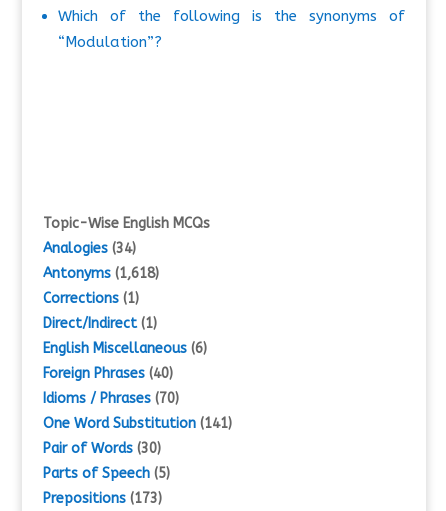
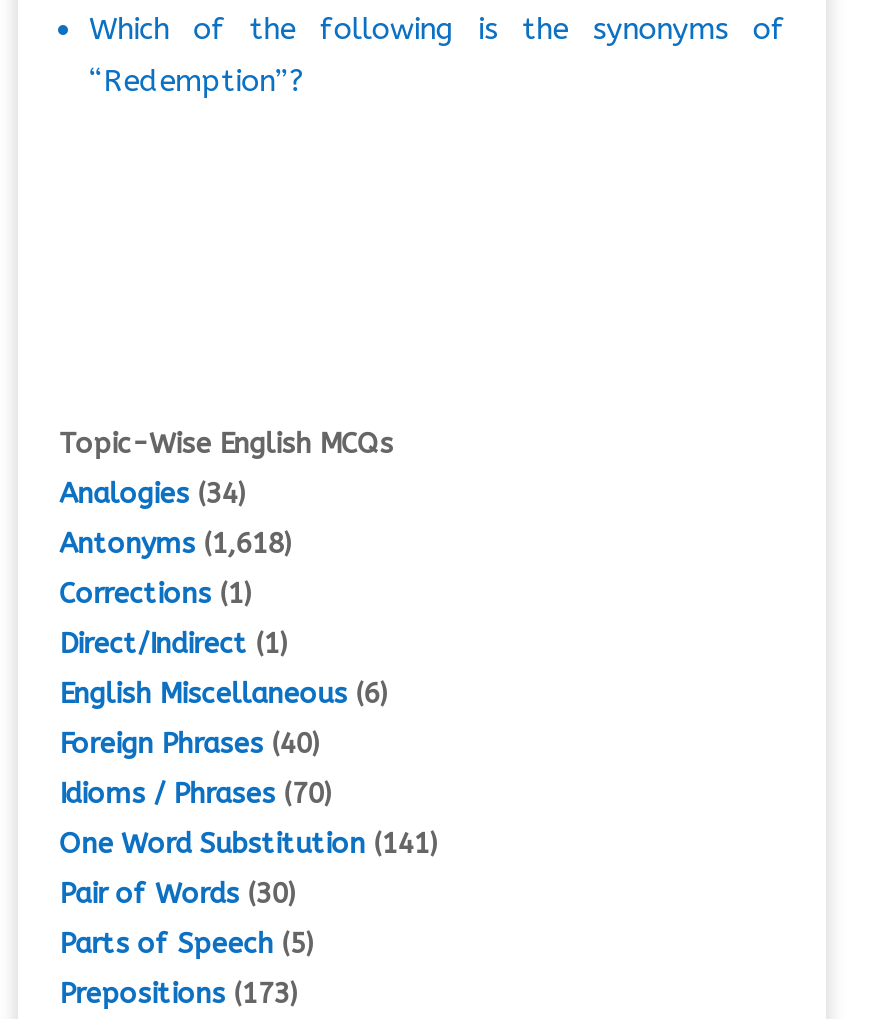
- “Modulation”?
+ “Redemption”?
